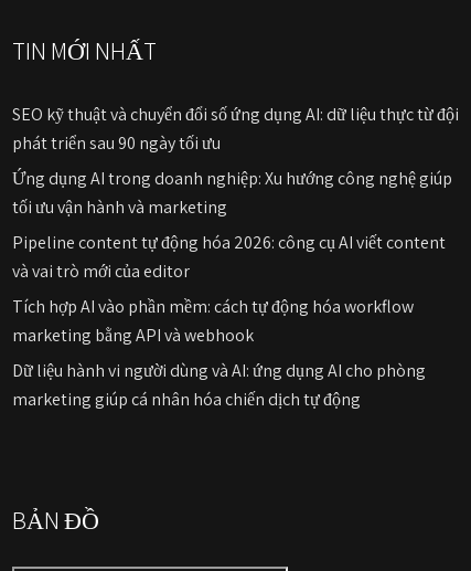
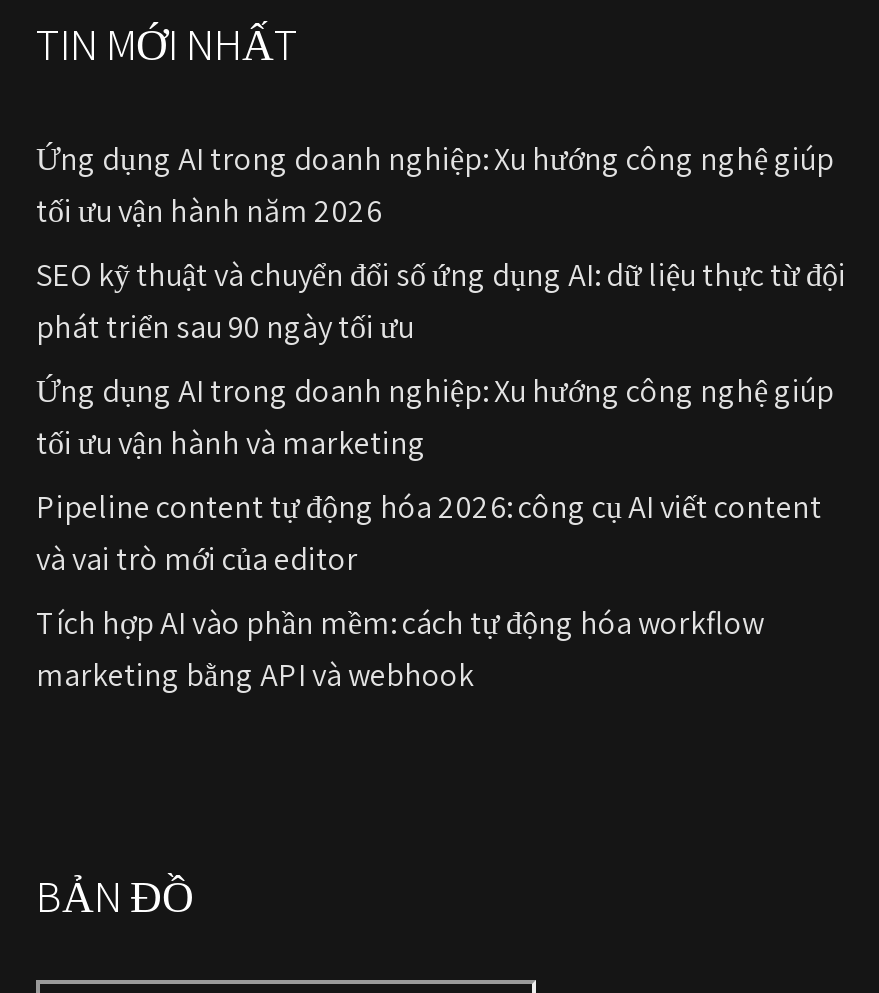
+ Ứng dụng AI trong doanh nghiệp: Xu hướng công nghệ giúp
+ tối ưu vận hành năm 2026

moved down: SEO kỹ thuật và chuyển đổi số ứng dụng AI: dữ liệu thực từ đội | phát triển sau 90 ngày tối ưu | Ứng dụng AI trong doanh nghiệp: Xu hướng công nghệ giúp | tối ưu vận hành và marketing | Pipeline content tự động hóa 2026: công cụ AI viết content | và vai trò mới của editor | Tích hợp AI vào phần mềm: cách tự động hóa workflow | marketing bằng API và webhook

- Dữ liệu hành vi người dùng và AI: ứng dụng AI cho phòng
- marketing giúp cá nhân hóa chiến dịch tự động
